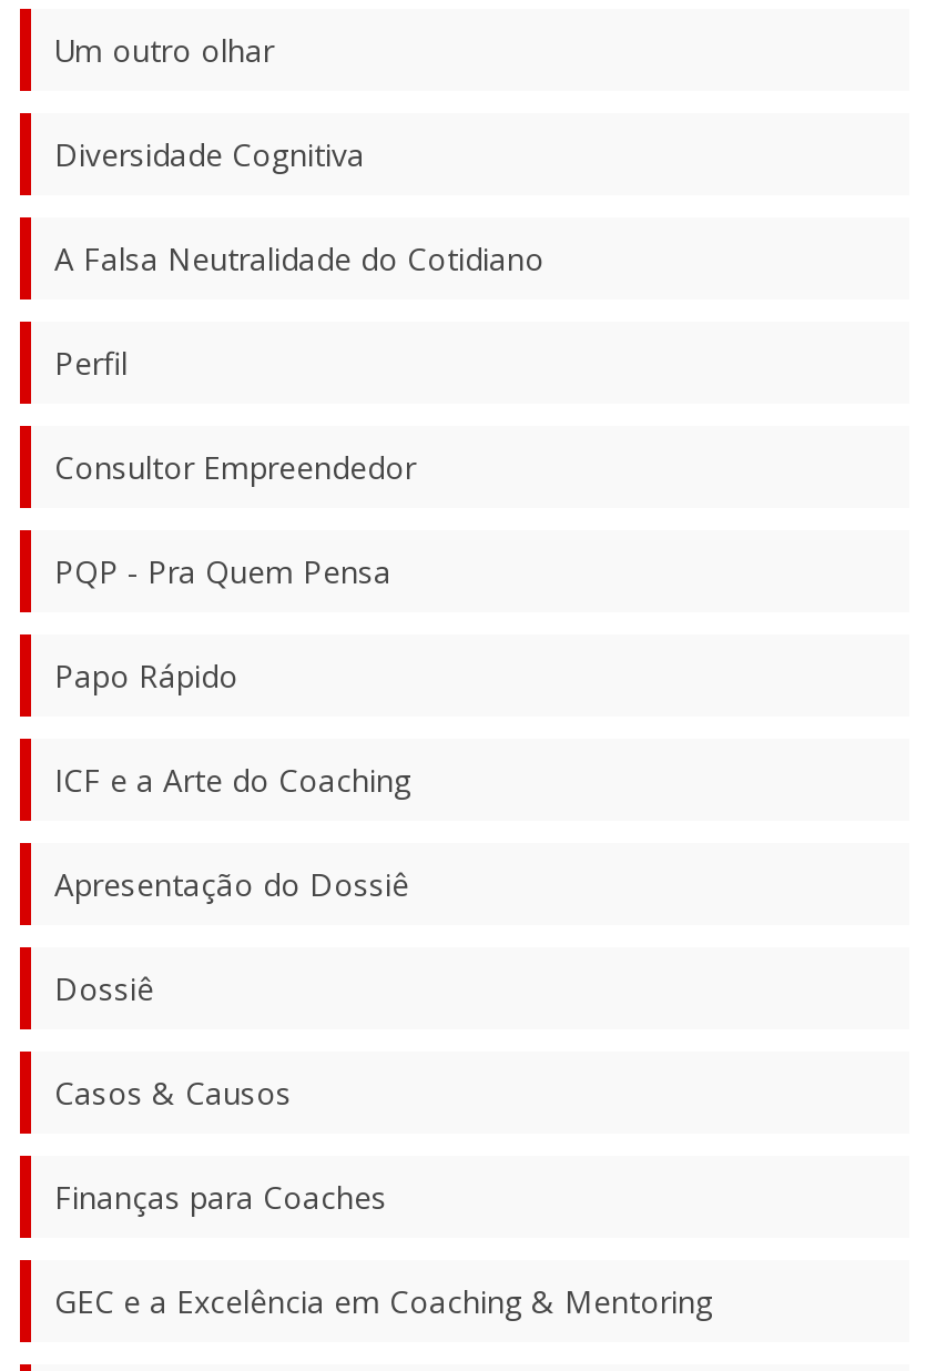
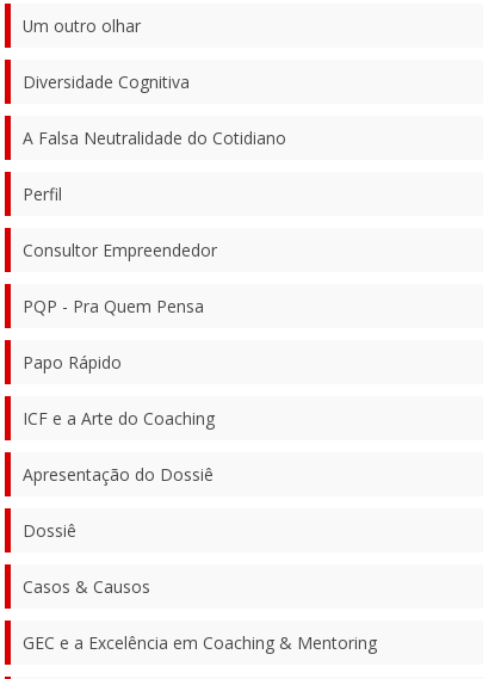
- Finanças para Coaches
